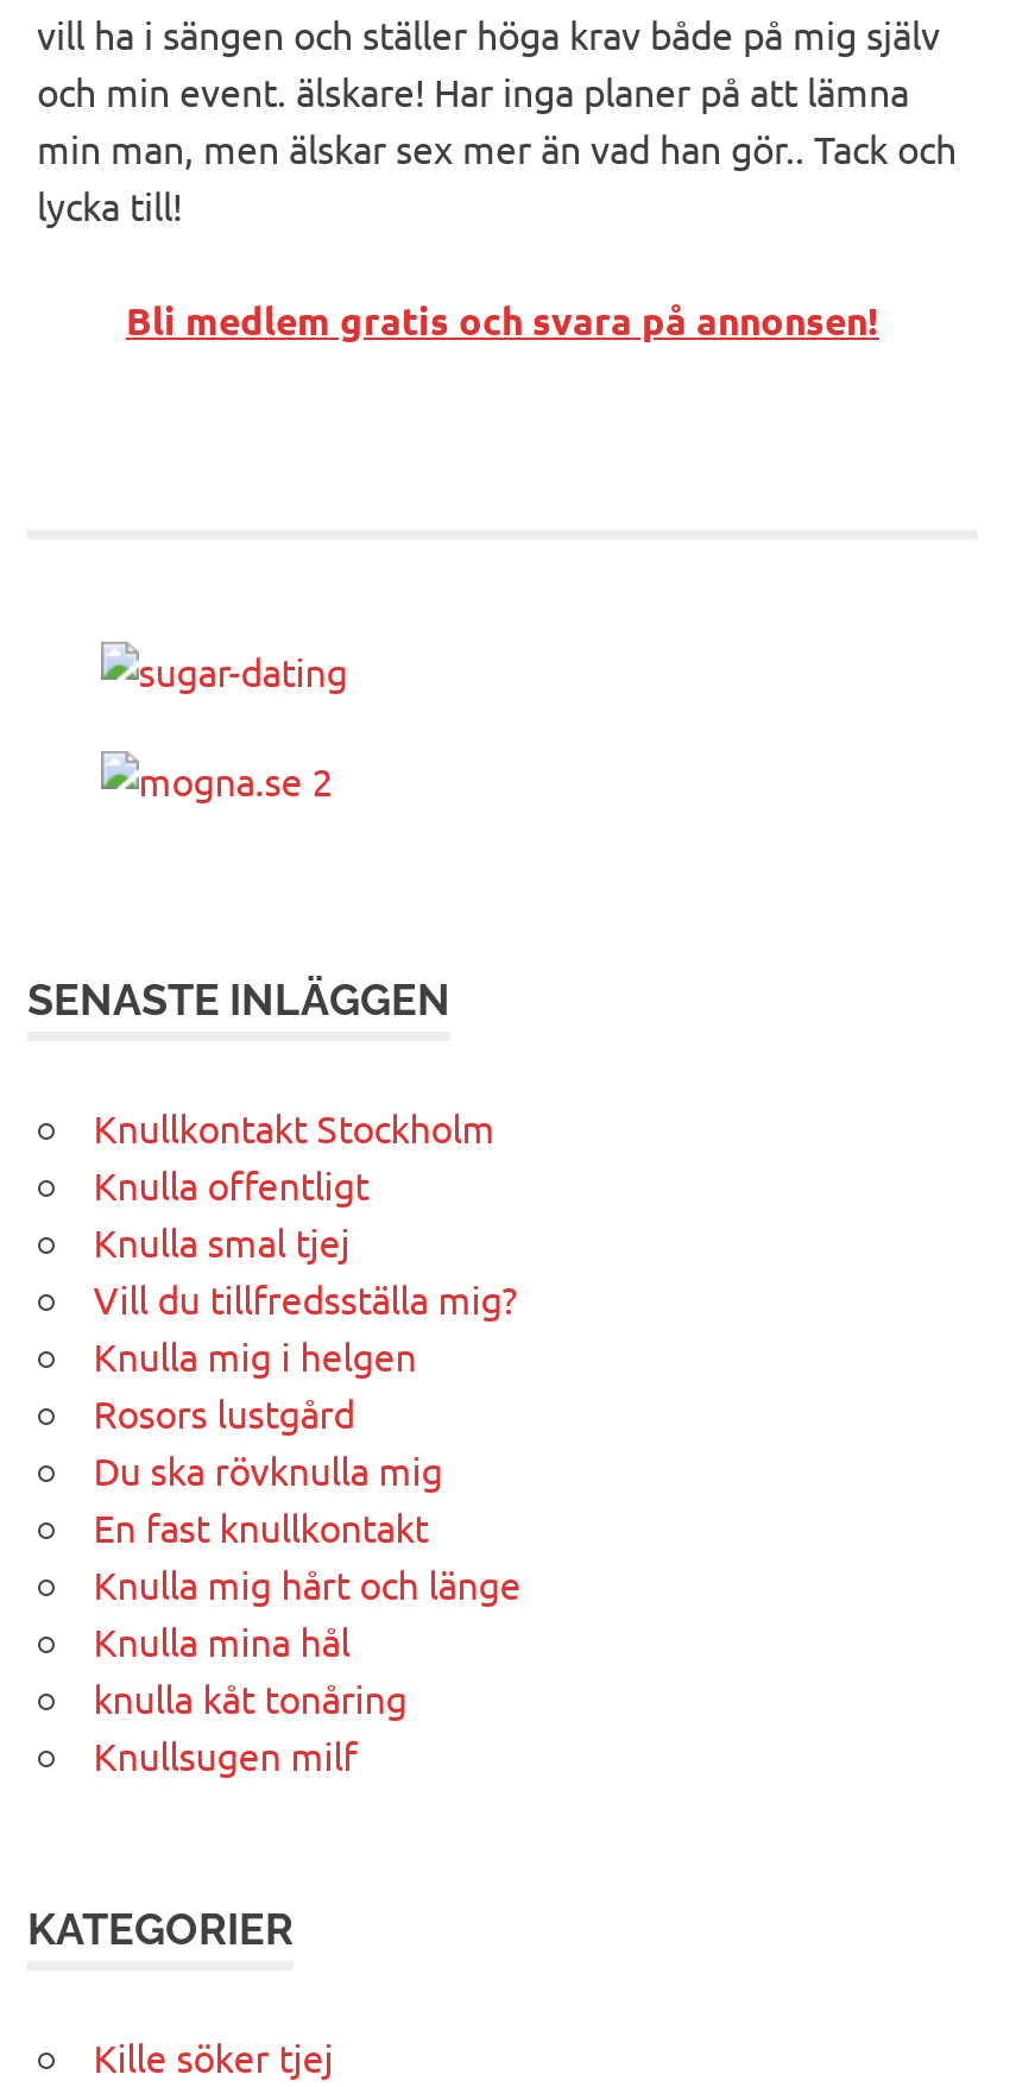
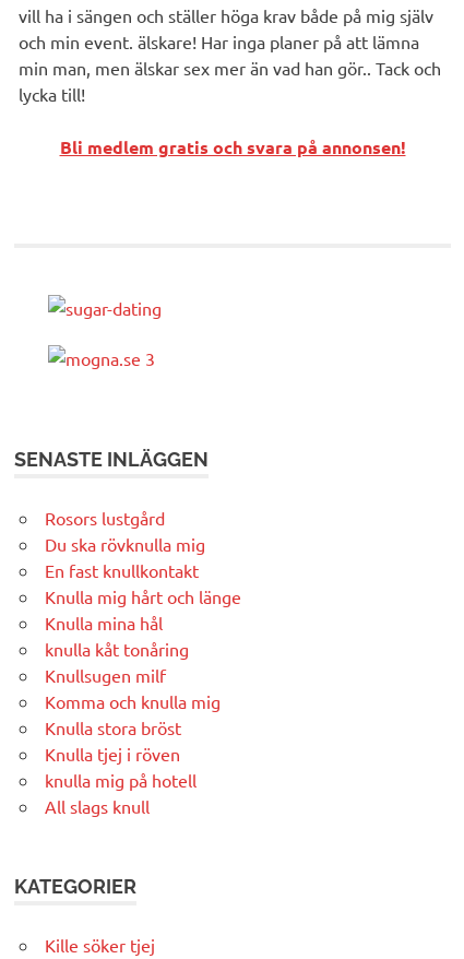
- Knullkontakt Stockholm
- Knulla offentligt
- Knulla smal tjej
- Vill du tillfredsställa mig?
- Knulla mig i helgen

moved up: Rosors lustgård | Du ska rövknulla mig | En fast knullkontakt | Knulla mig hårt och länge | Knulla mina hål | knulla kåt tonåring | Knullsugen milf

+ Komma och knulla mig
+ Knulla stora bröst
+ Knulla tjej i röven
+ knulla mig på hotell
+ All slags knull
